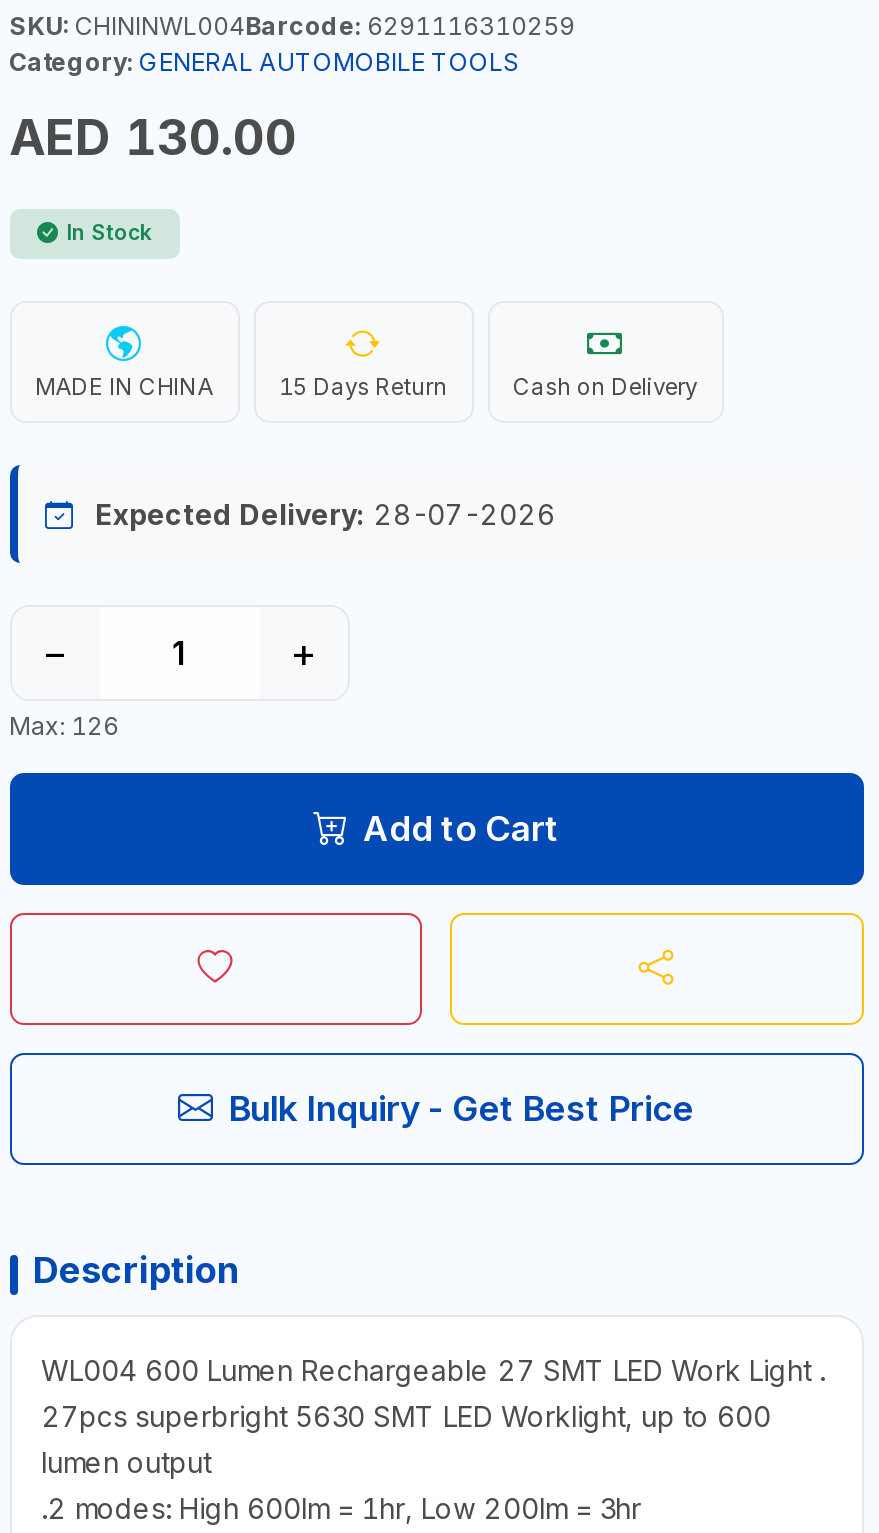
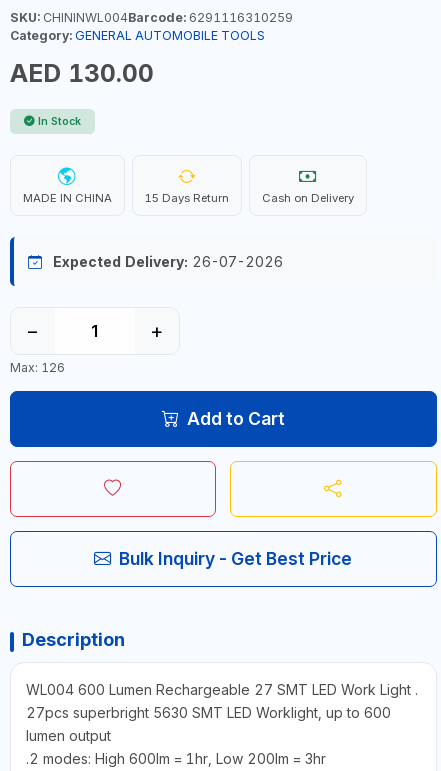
- Expected Delivery: 28-07-2026
+ Expected Delivery: 26-07-2026
